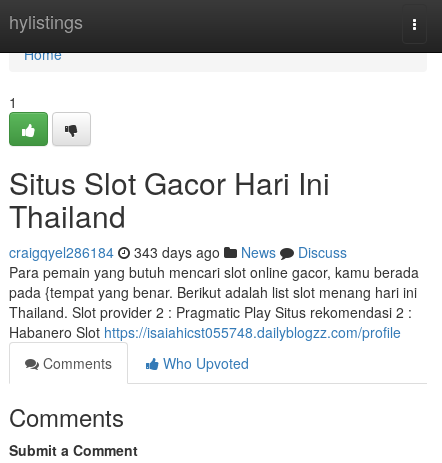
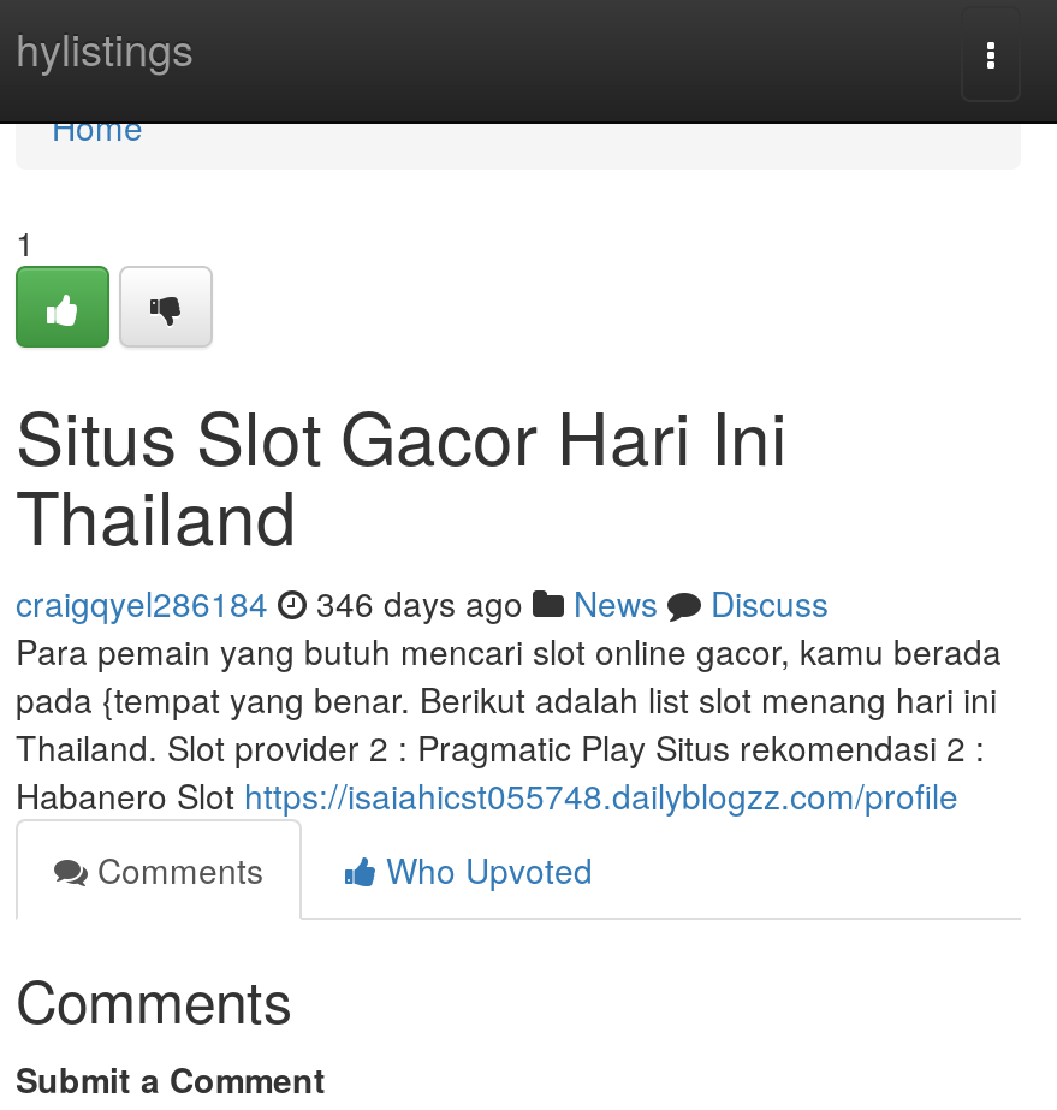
- craigqyel286184 343 days ago News Discuss
+ craigqyel286184 346 days ago News Discuss
